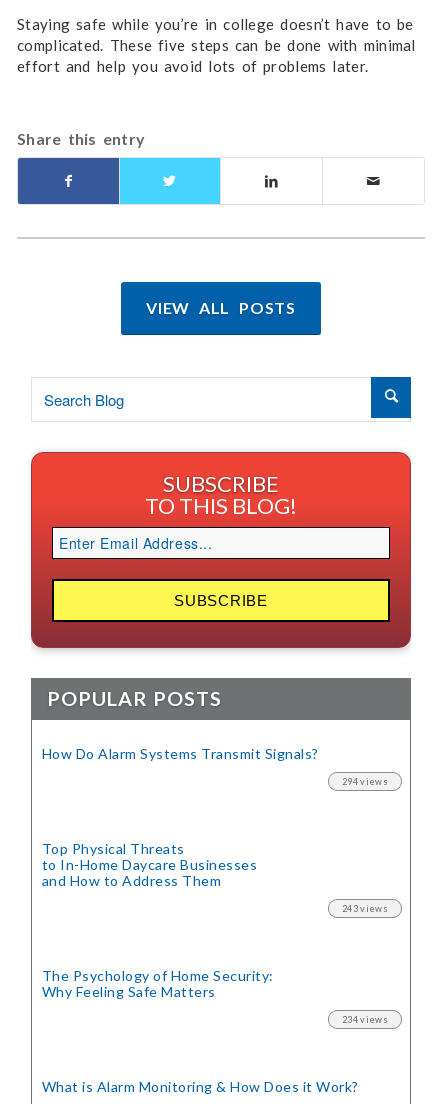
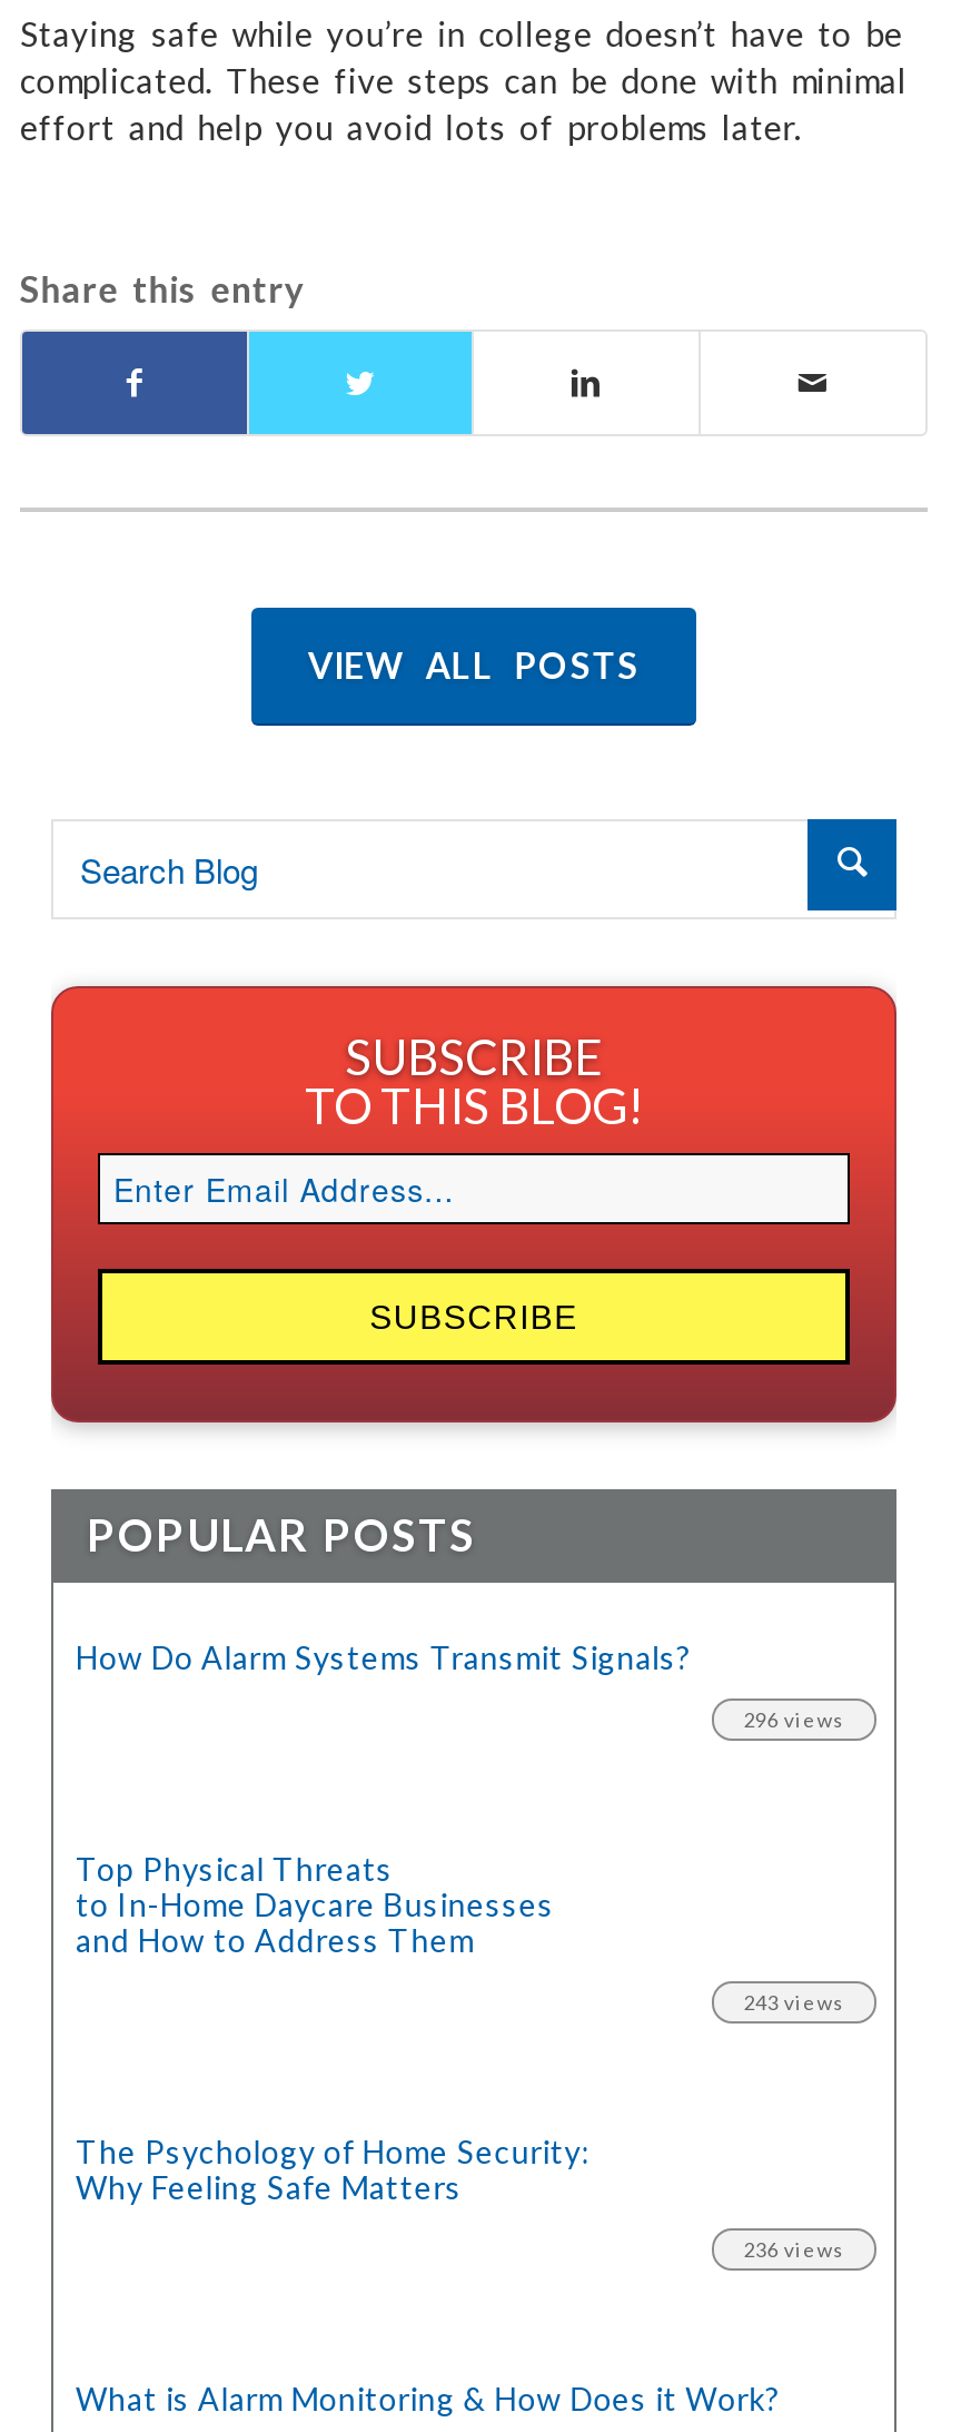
- 294 views
+ 296 views

- 234 views
+ 236 views
